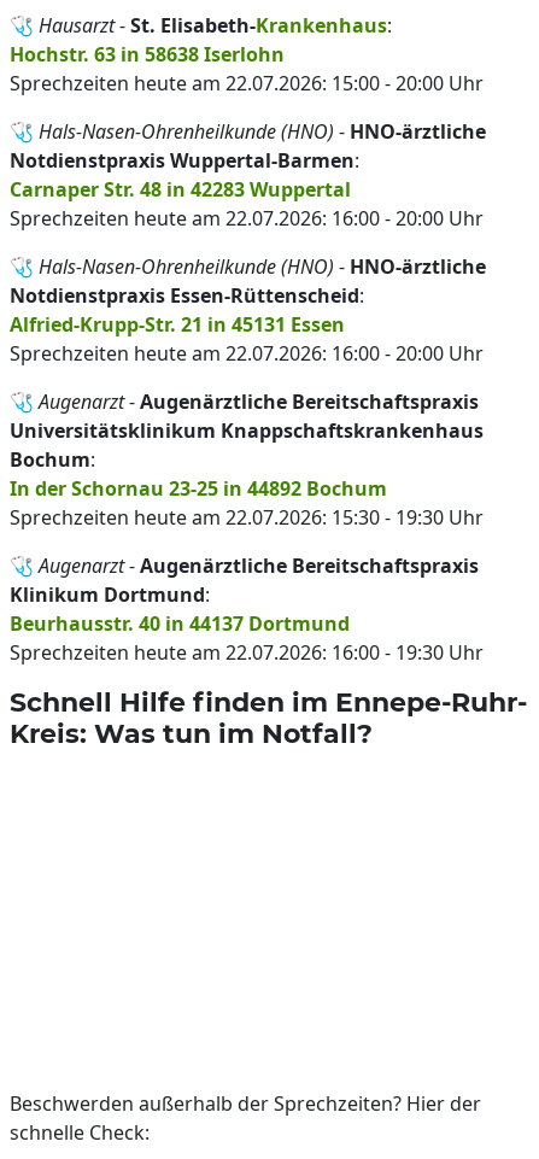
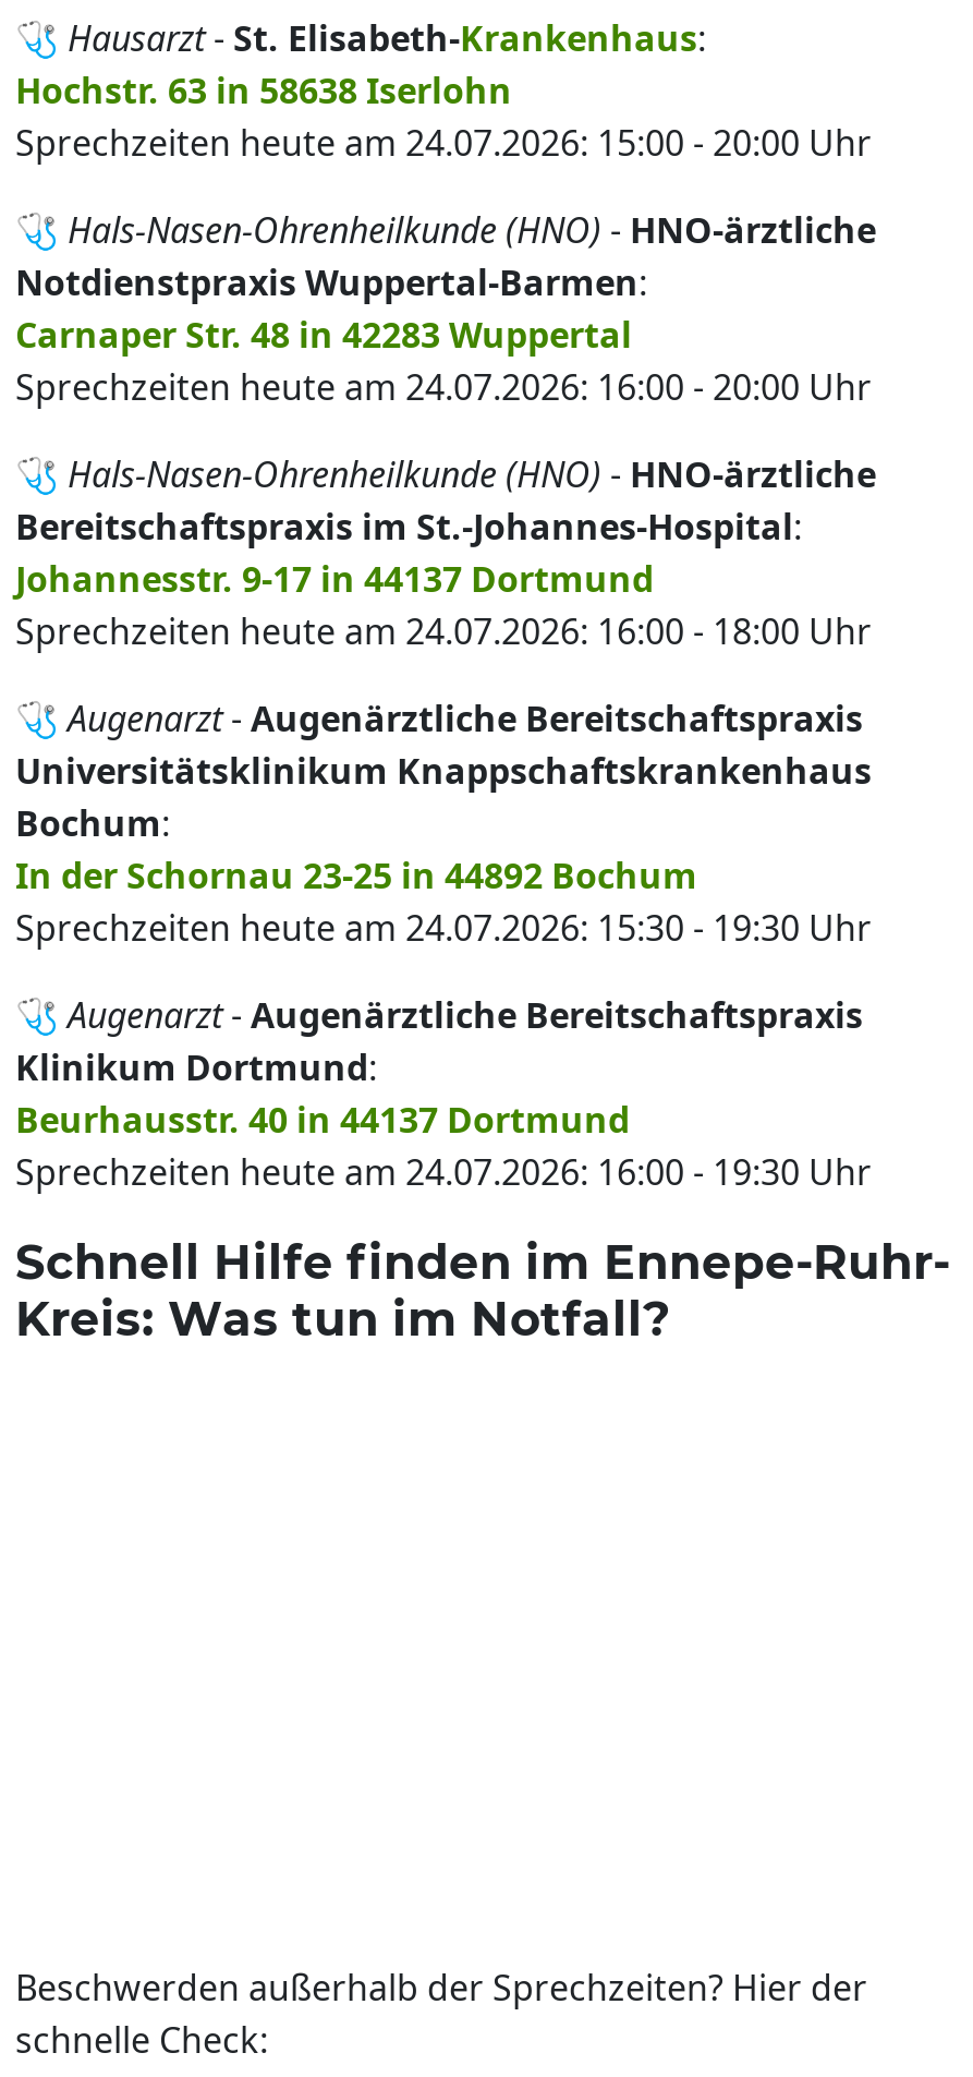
- Sprechzeiten heute am 22.07.2026: 15:00 - 20:00 Uhr
+ Sprechzeiten heute am 24.07.2026: 15:00 - 20:00 Uhr

- Sprechzeiten heute am 22.07.2026: 16:00 - 20:00 Uhr
+ Sprechzeiten heute am 24.07.2026: 16:00 - 20:00 Uhr

- Notdienstpraxis Essen-Rüttenscheid:
- Alfried-Krupp-Str. 21 in 45131 Essen
- Sprechzeiten heute am 22.07.2026: 16:00 - 20:00 Uhr
+ Bereitschaftspraxis im St.-Johannes-Hospital:
+ Johannesstr. 9-17 in 44137 Dortmund
+ Sprechzeiten heute am 24.07.2026: 16:00 - 18:00 Uhr

- Sprechzeiten heute am 22.07.2026: 15:30 - 19:30 Uhr
+ Sprechzeiten heute am 24.07.2026: 15:30 - 19:30 Uhr

- Sprechzeiten heute am 22.07.2026: 16:00 - 19:30 Uhr
+ Sprechzeiten heute am 24.07.2026: 16:00 - 19:30 Uhr
